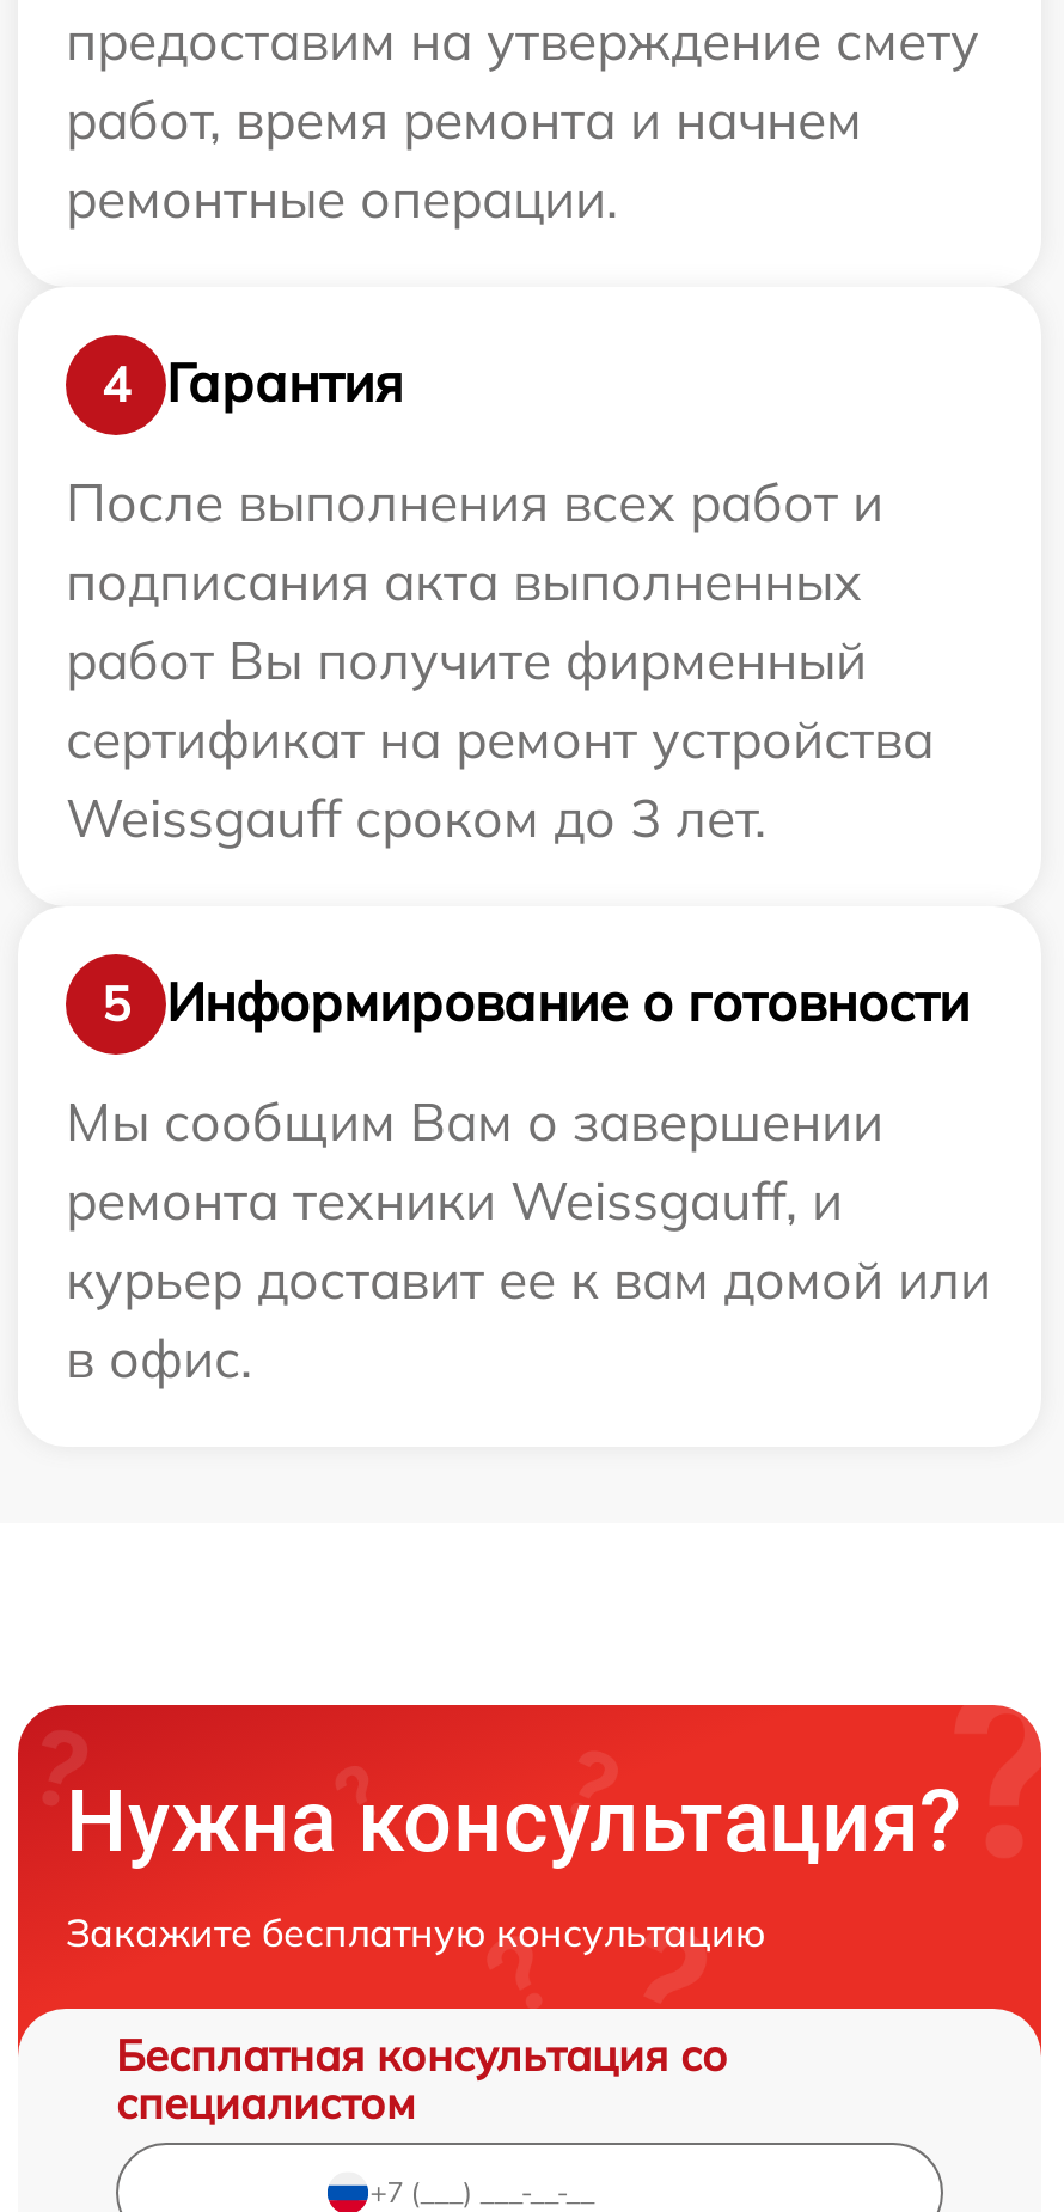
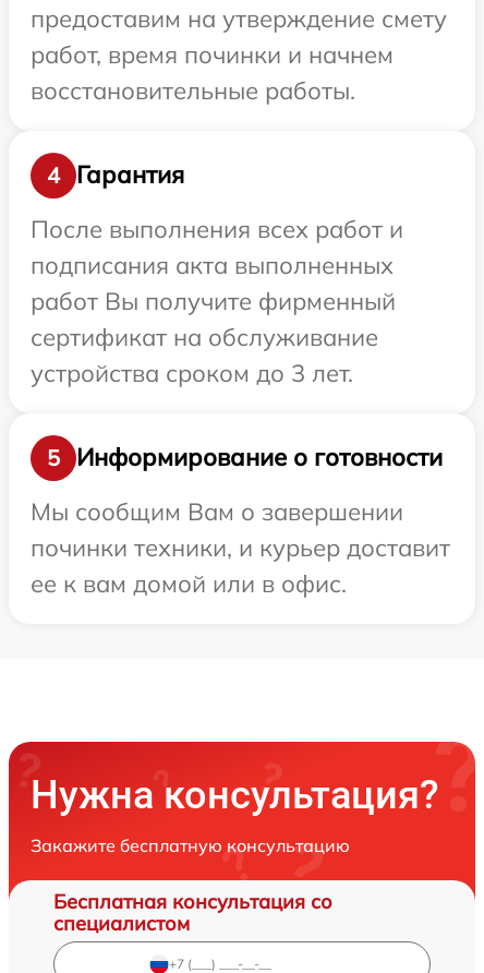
- работ, время ремонта и начнем
- ремонтные операции.
+ работ, время починки и начнем
+ восстановительные работы.

- сертификат на ремонт устройства
- Weissgauff сроком до 3 лет.
+ сертификат на обслуживание
+ устройства сроком до 3 лет.

- ремонта техники Weissgauff, и
- курьер доставит ее к вам домой или
- в офис.
+ починки техники, и курьер доставит
+ ее к вам домой или в офис.
